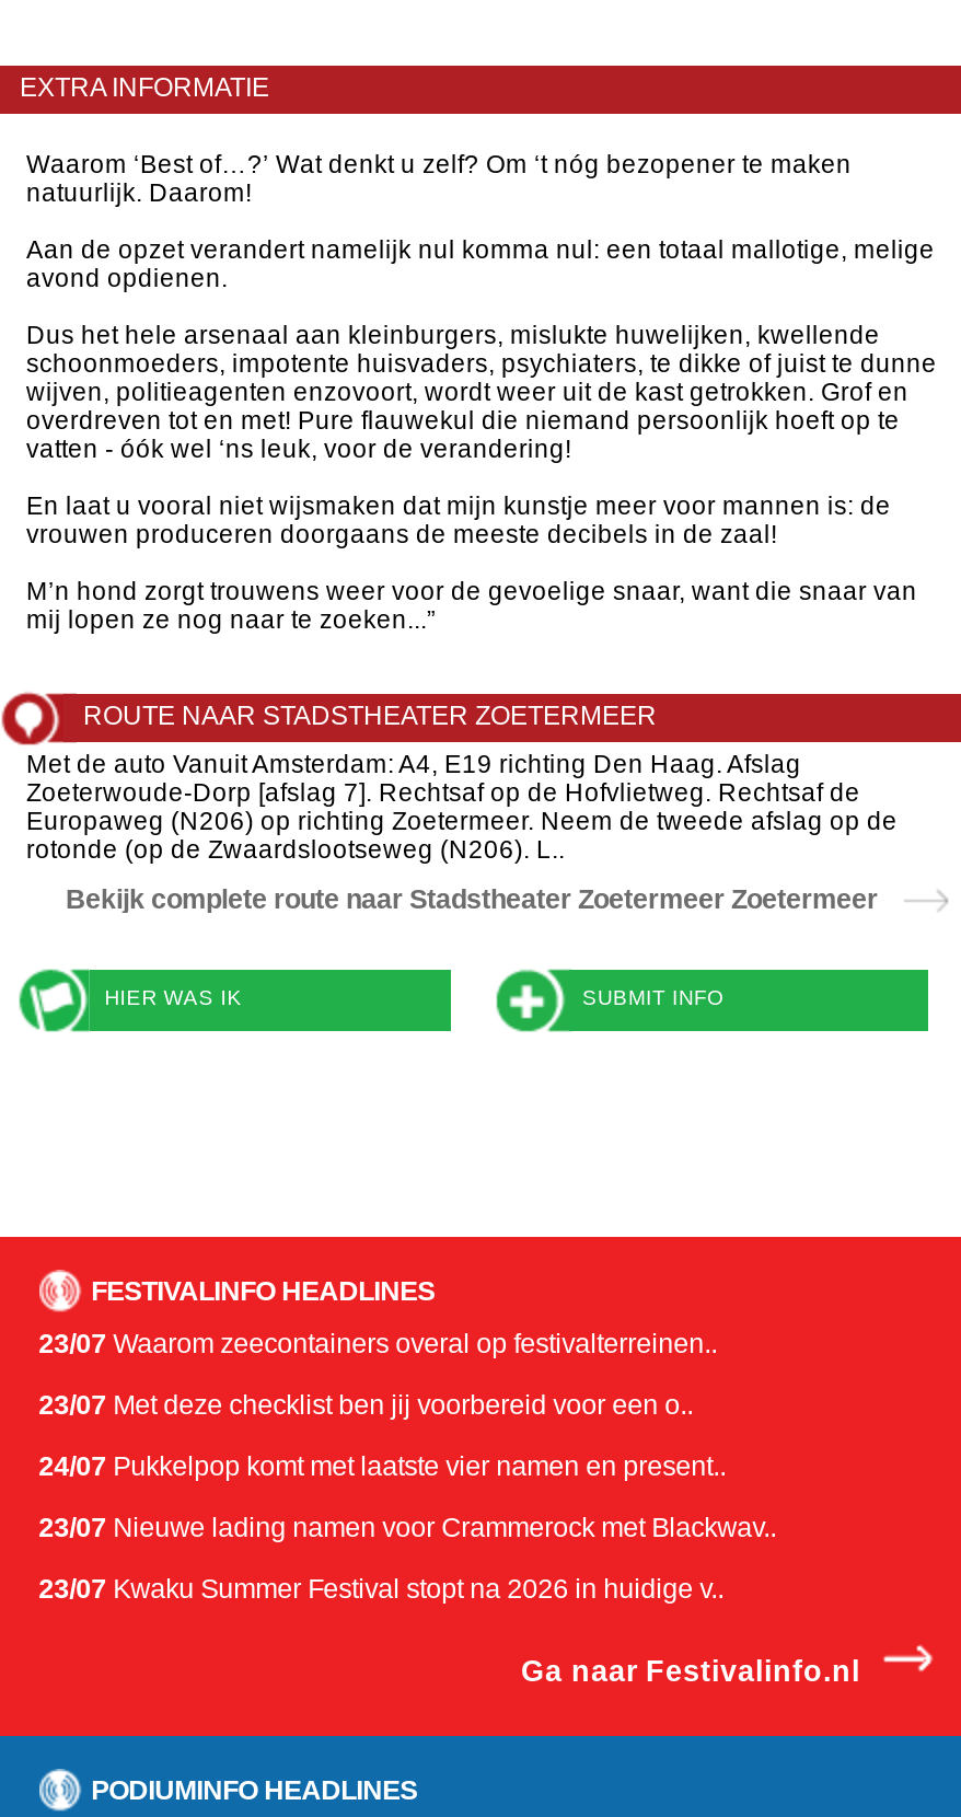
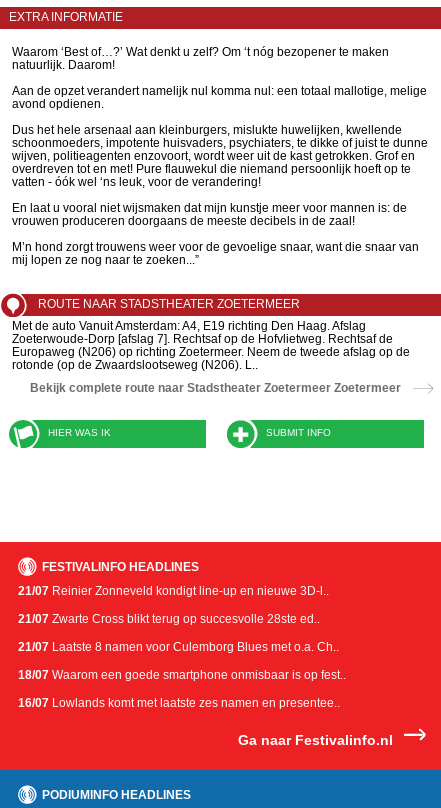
- 23/07 Waarom zeecontainers overal op festivalterreinen..
+ 21/07 Reinier Zonneveld kondigt line-up en nieuwe 3D-l..

- 23/07 Met deze checklist ben jij voorbereid voor een o..
+ 21/07 Zwarte Cross blikt terug op succesvolle 28ste ed..

- 24/07 Pukkelpop komt met laatste vier namen en present..
+ 21/07 Laatste 8 namen voor Culemborg Blues met o.a. Ch..

- 23/07 Nieuwe lading namen voor Crammerock met Blackwav..
+ 18/07 Waarom een goede smartphone onmisbaar is op fest..

- 23/07 Kwaku Summer Festival stopt na 2026 in huidige v..
+ 16/07 Lowlands komt met laatste zes namen en presentee..
